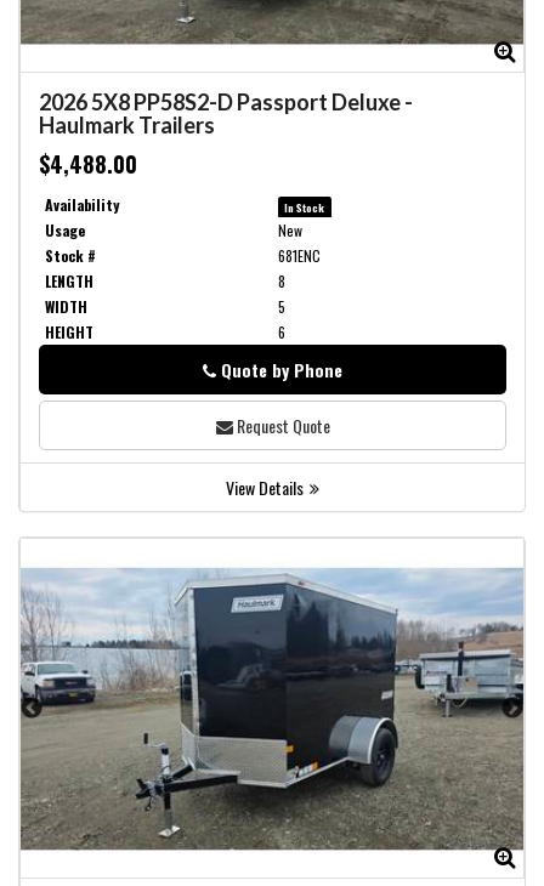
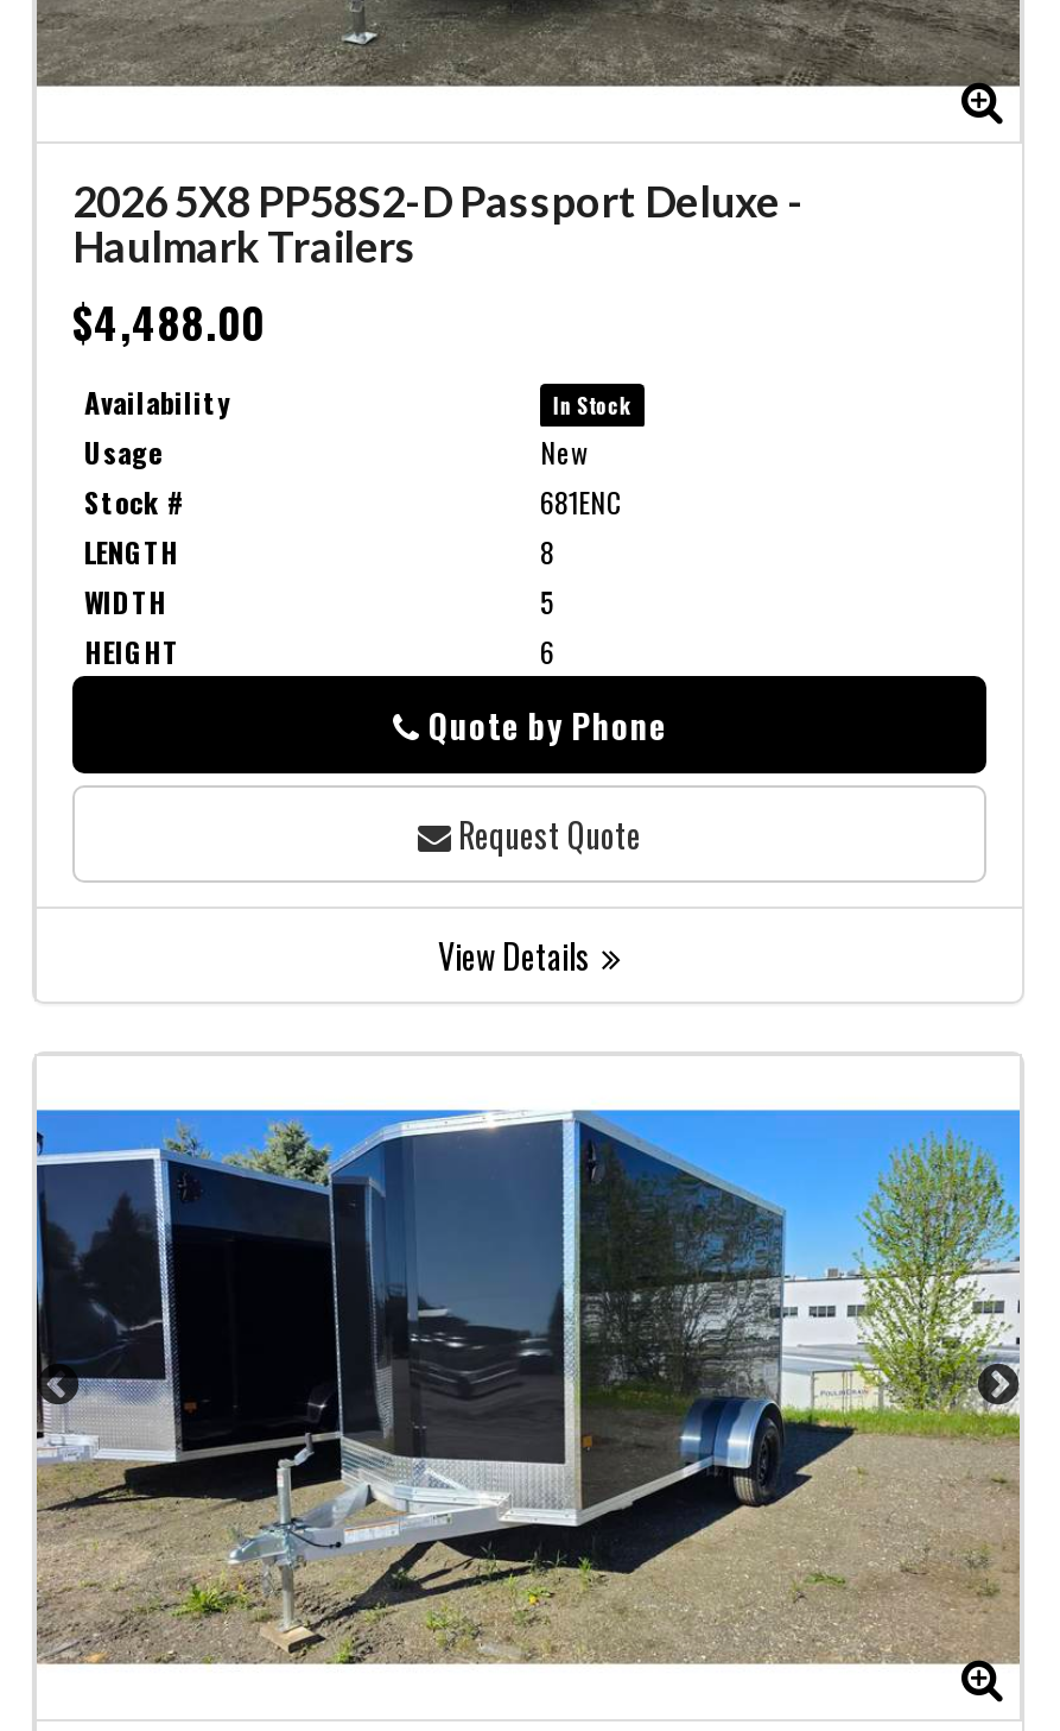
- [image]
+ [image]
